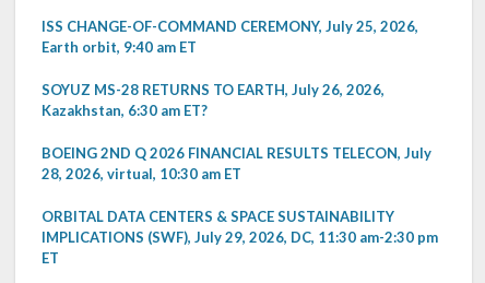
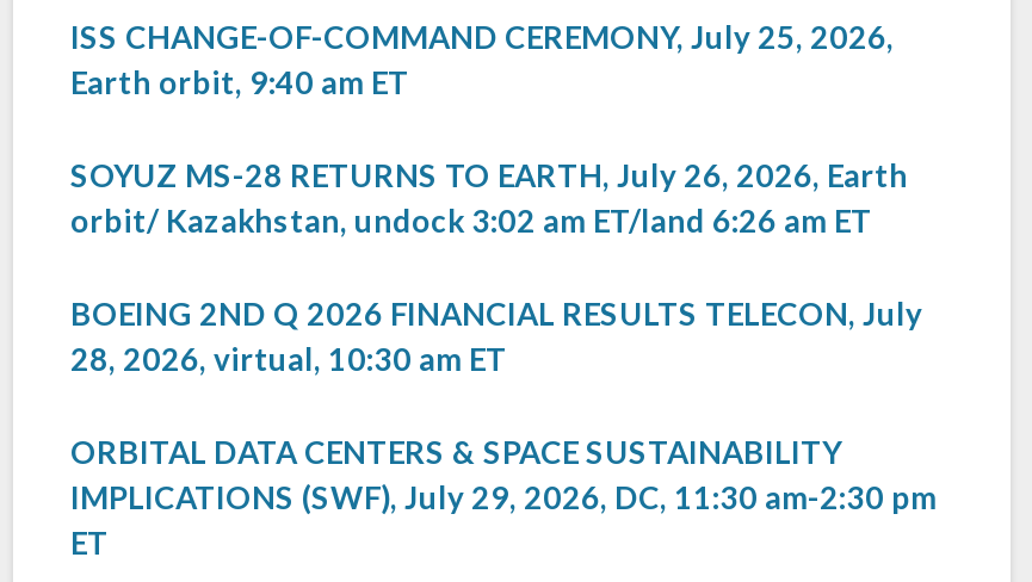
- SOYUZ MS-28 RETURNS TO EARTH, July 26, 2026,
- Kazakhstan, 6:30 am ET?
+ SOYUZ MS-28 RETURNS TO EARTH, July 26, 2026, Earth
+ orbit/ Kazakhstan, undock 3:02 am ET/land 6:26 am ET
